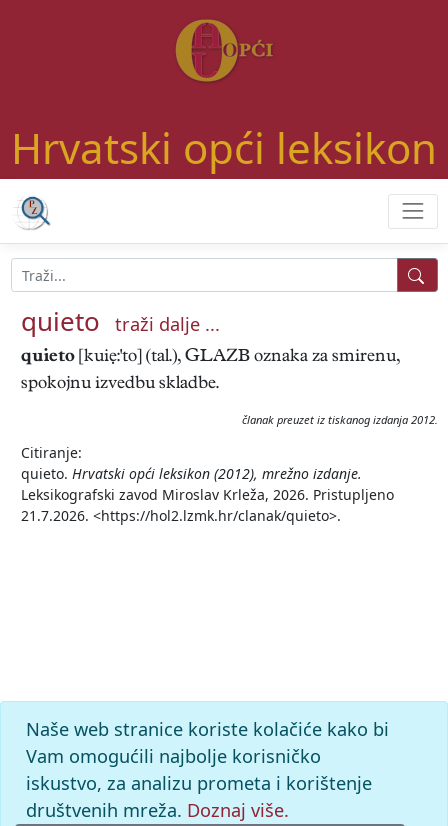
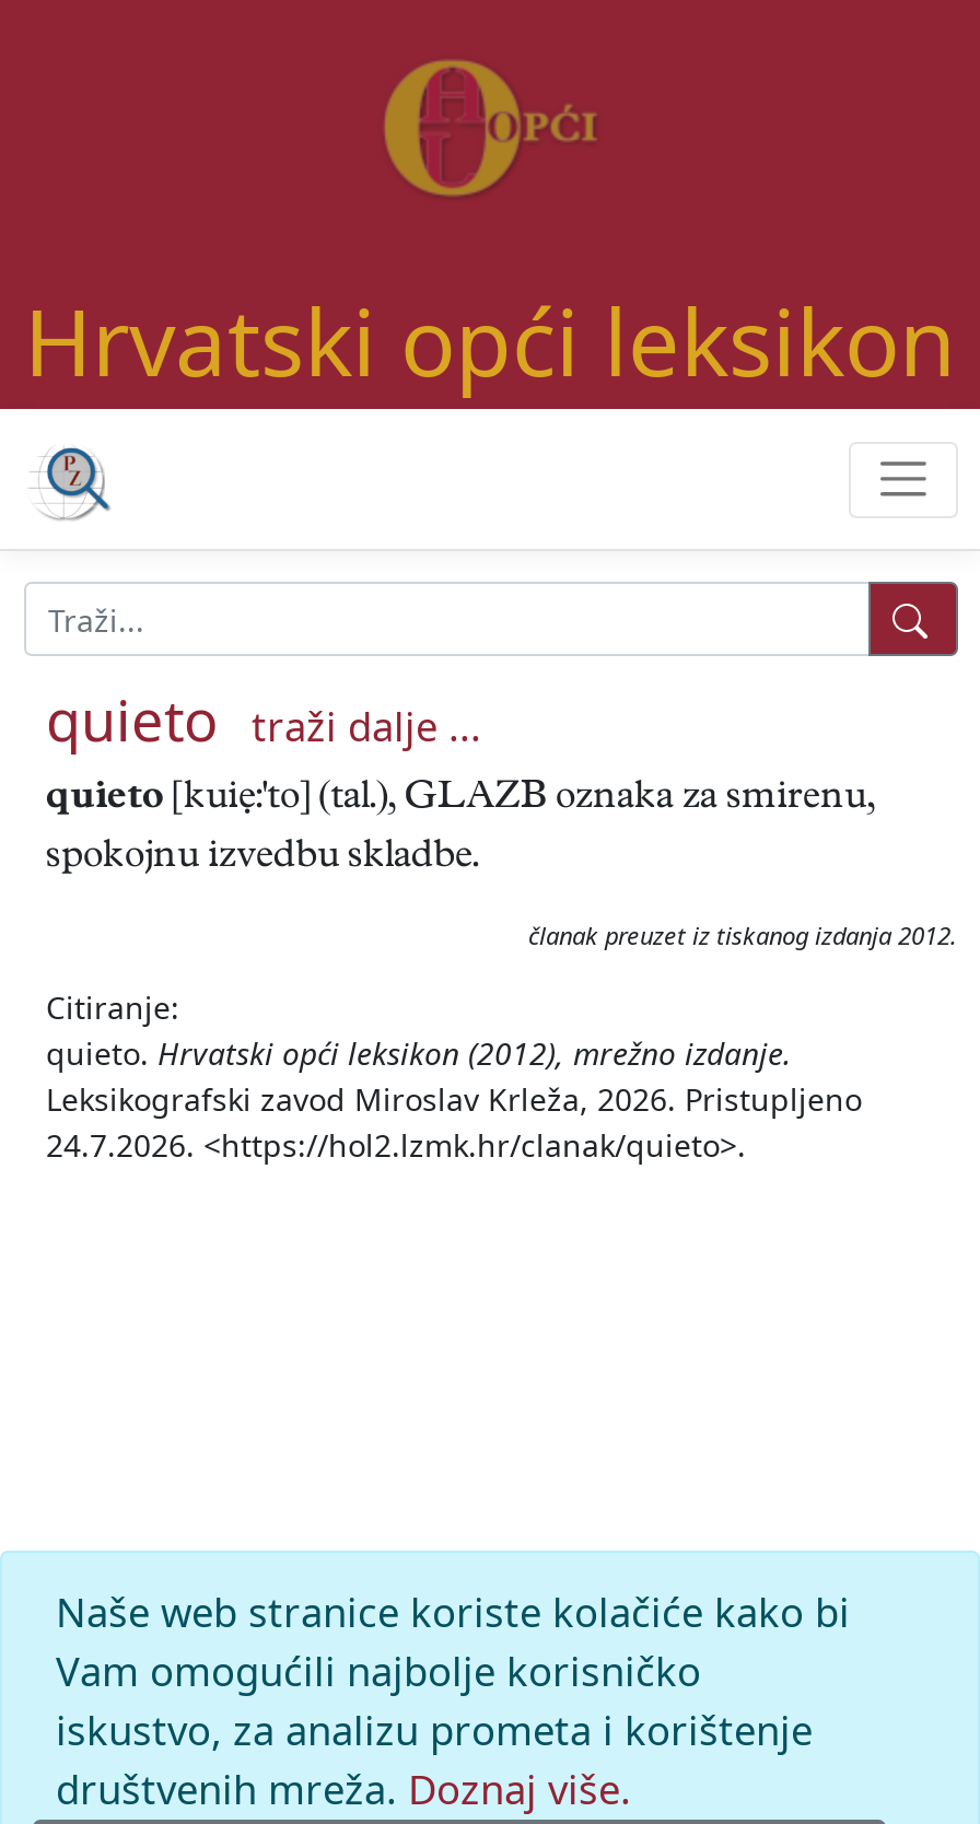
- 21.7.2026. <https://hol2.lzmk.hr/clanak/quieto>.
+ 24.7.2026. <https://hol2.lzmk.hr/clanak/quieto>.
